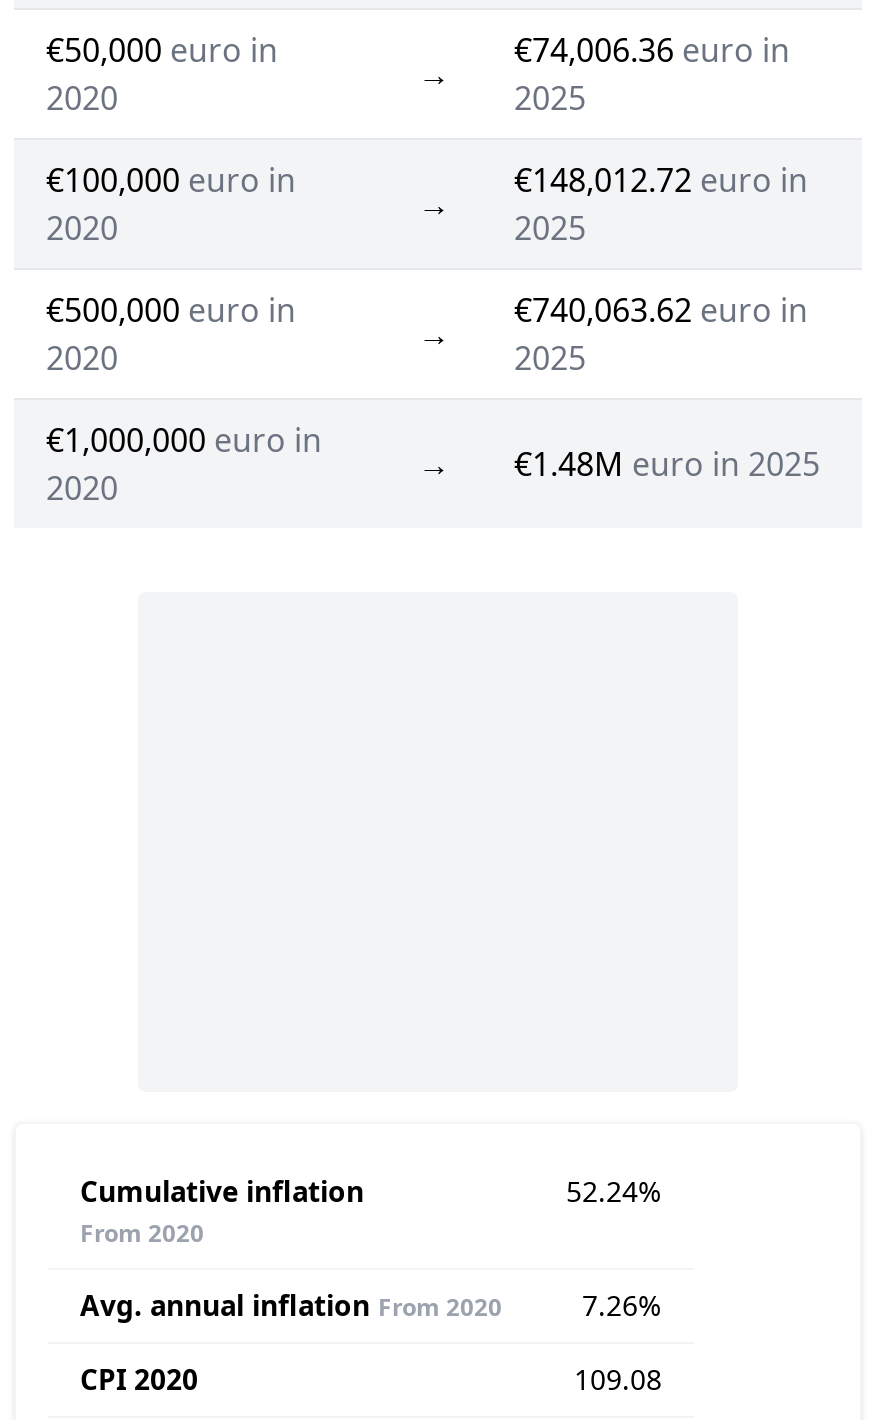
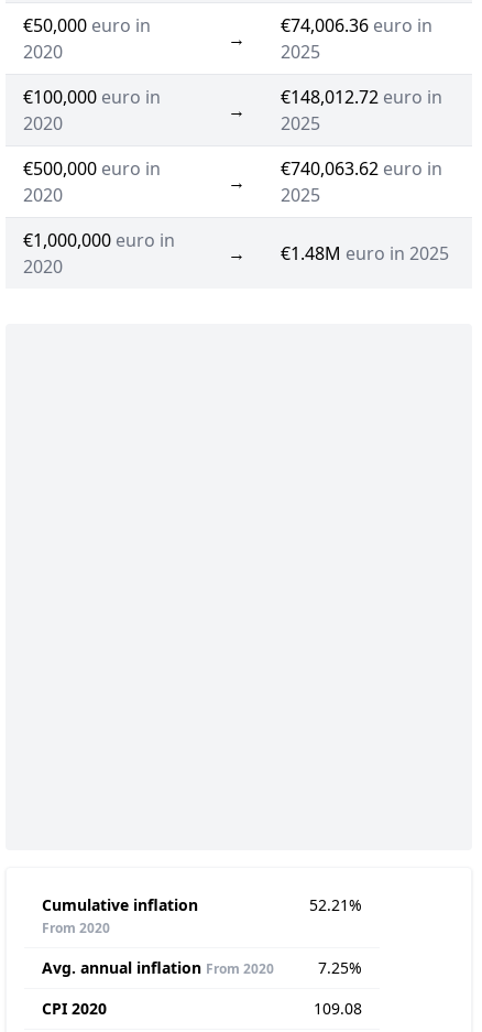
- 52.24%
+ 52.21%

- 7.26%
+ 7.25%
